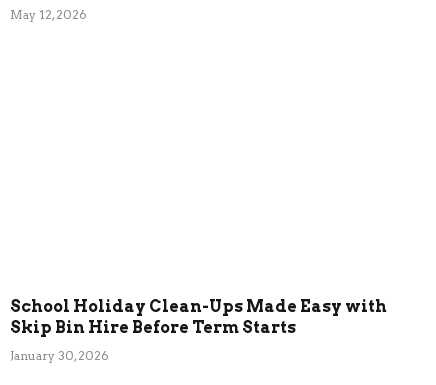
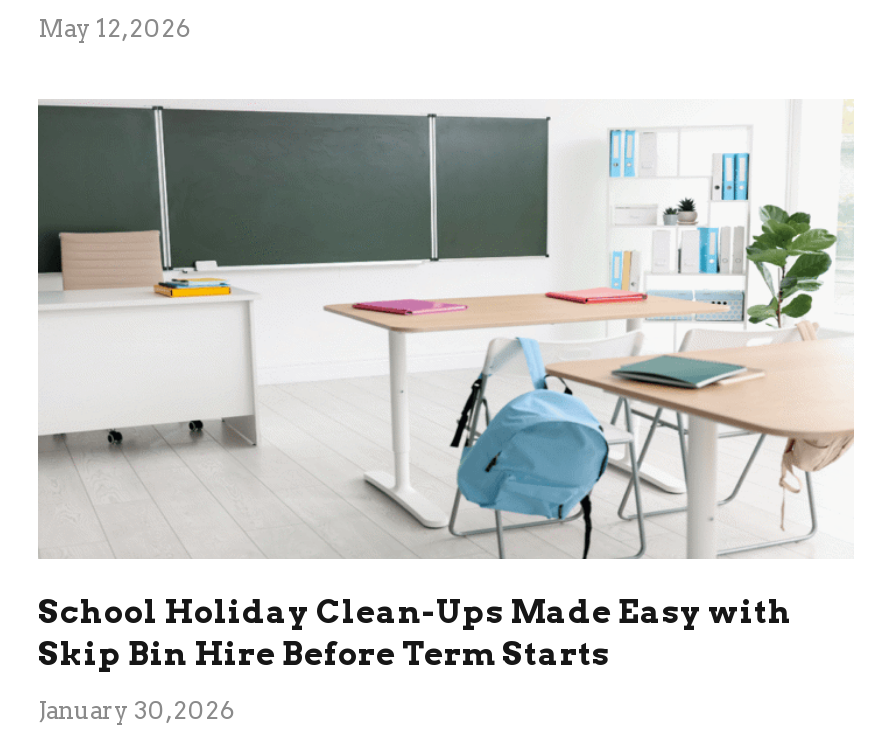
+ [image]
